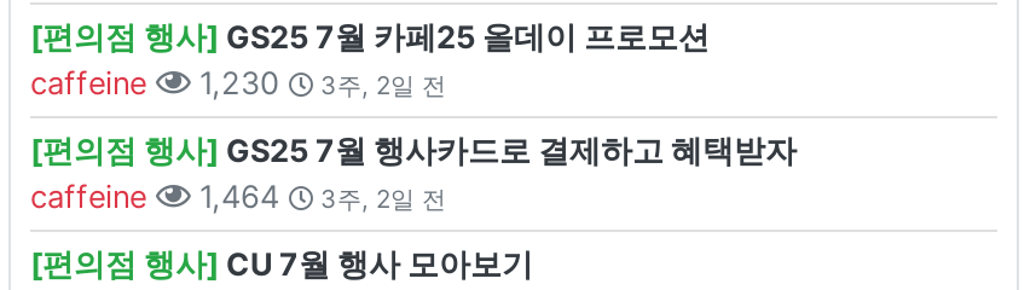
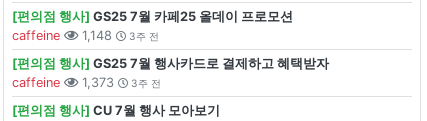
- 1,230
- 3주, 2일 전
+ 1,148
+ 3주 전

- 1,464
- 3주, 2일 전
+ 1,373
+ 3주 전
